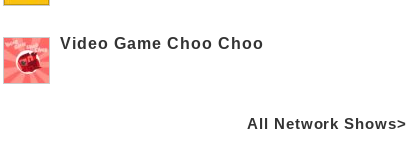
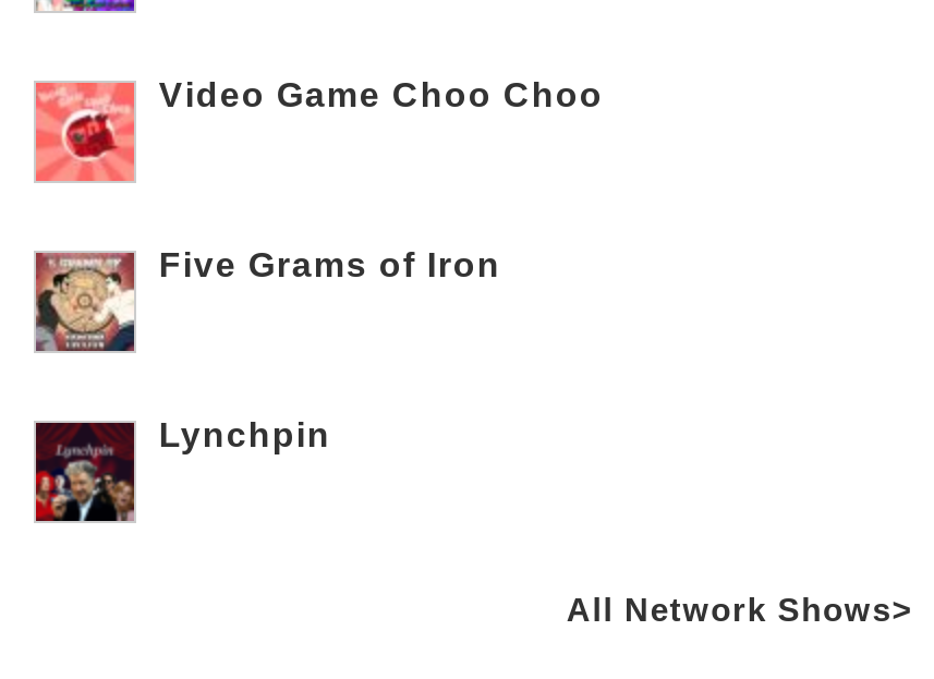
+ [image]
+ Five Grams of Iron

+ [image]
+ Lynchpin
